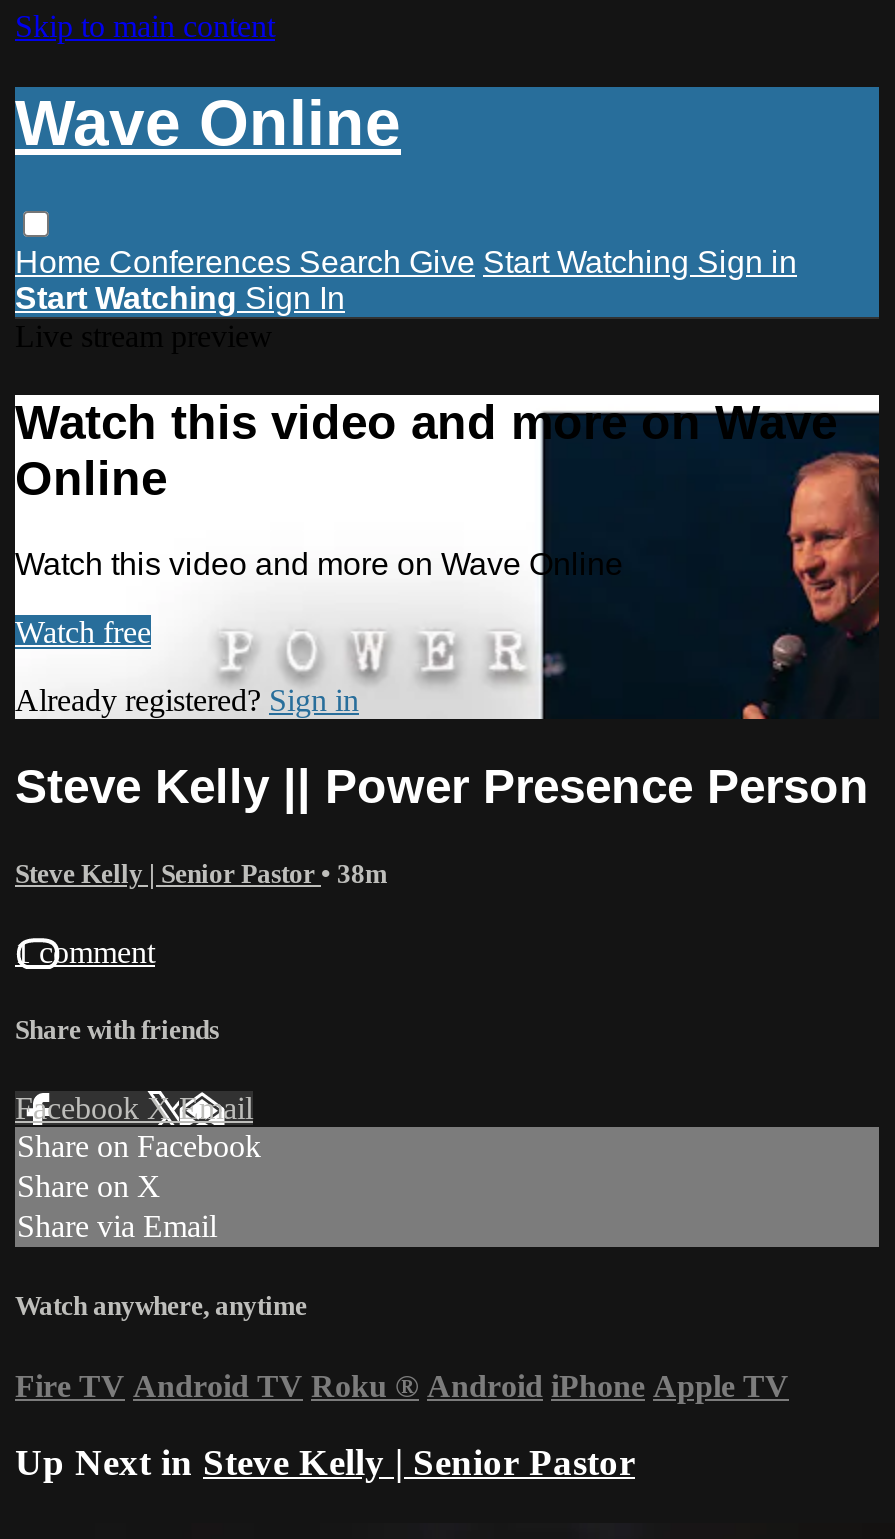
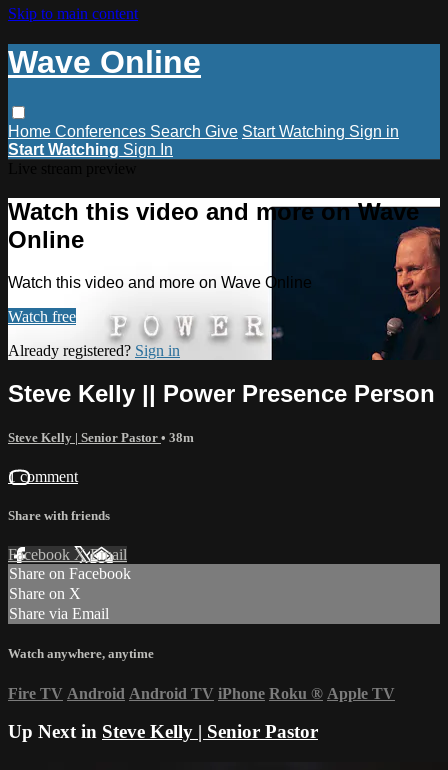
- Fire TV Android TV Roku ® Android iPhone Apple TV
+ Fire TV Android Android TV iPhone Roku ® Apple TV
